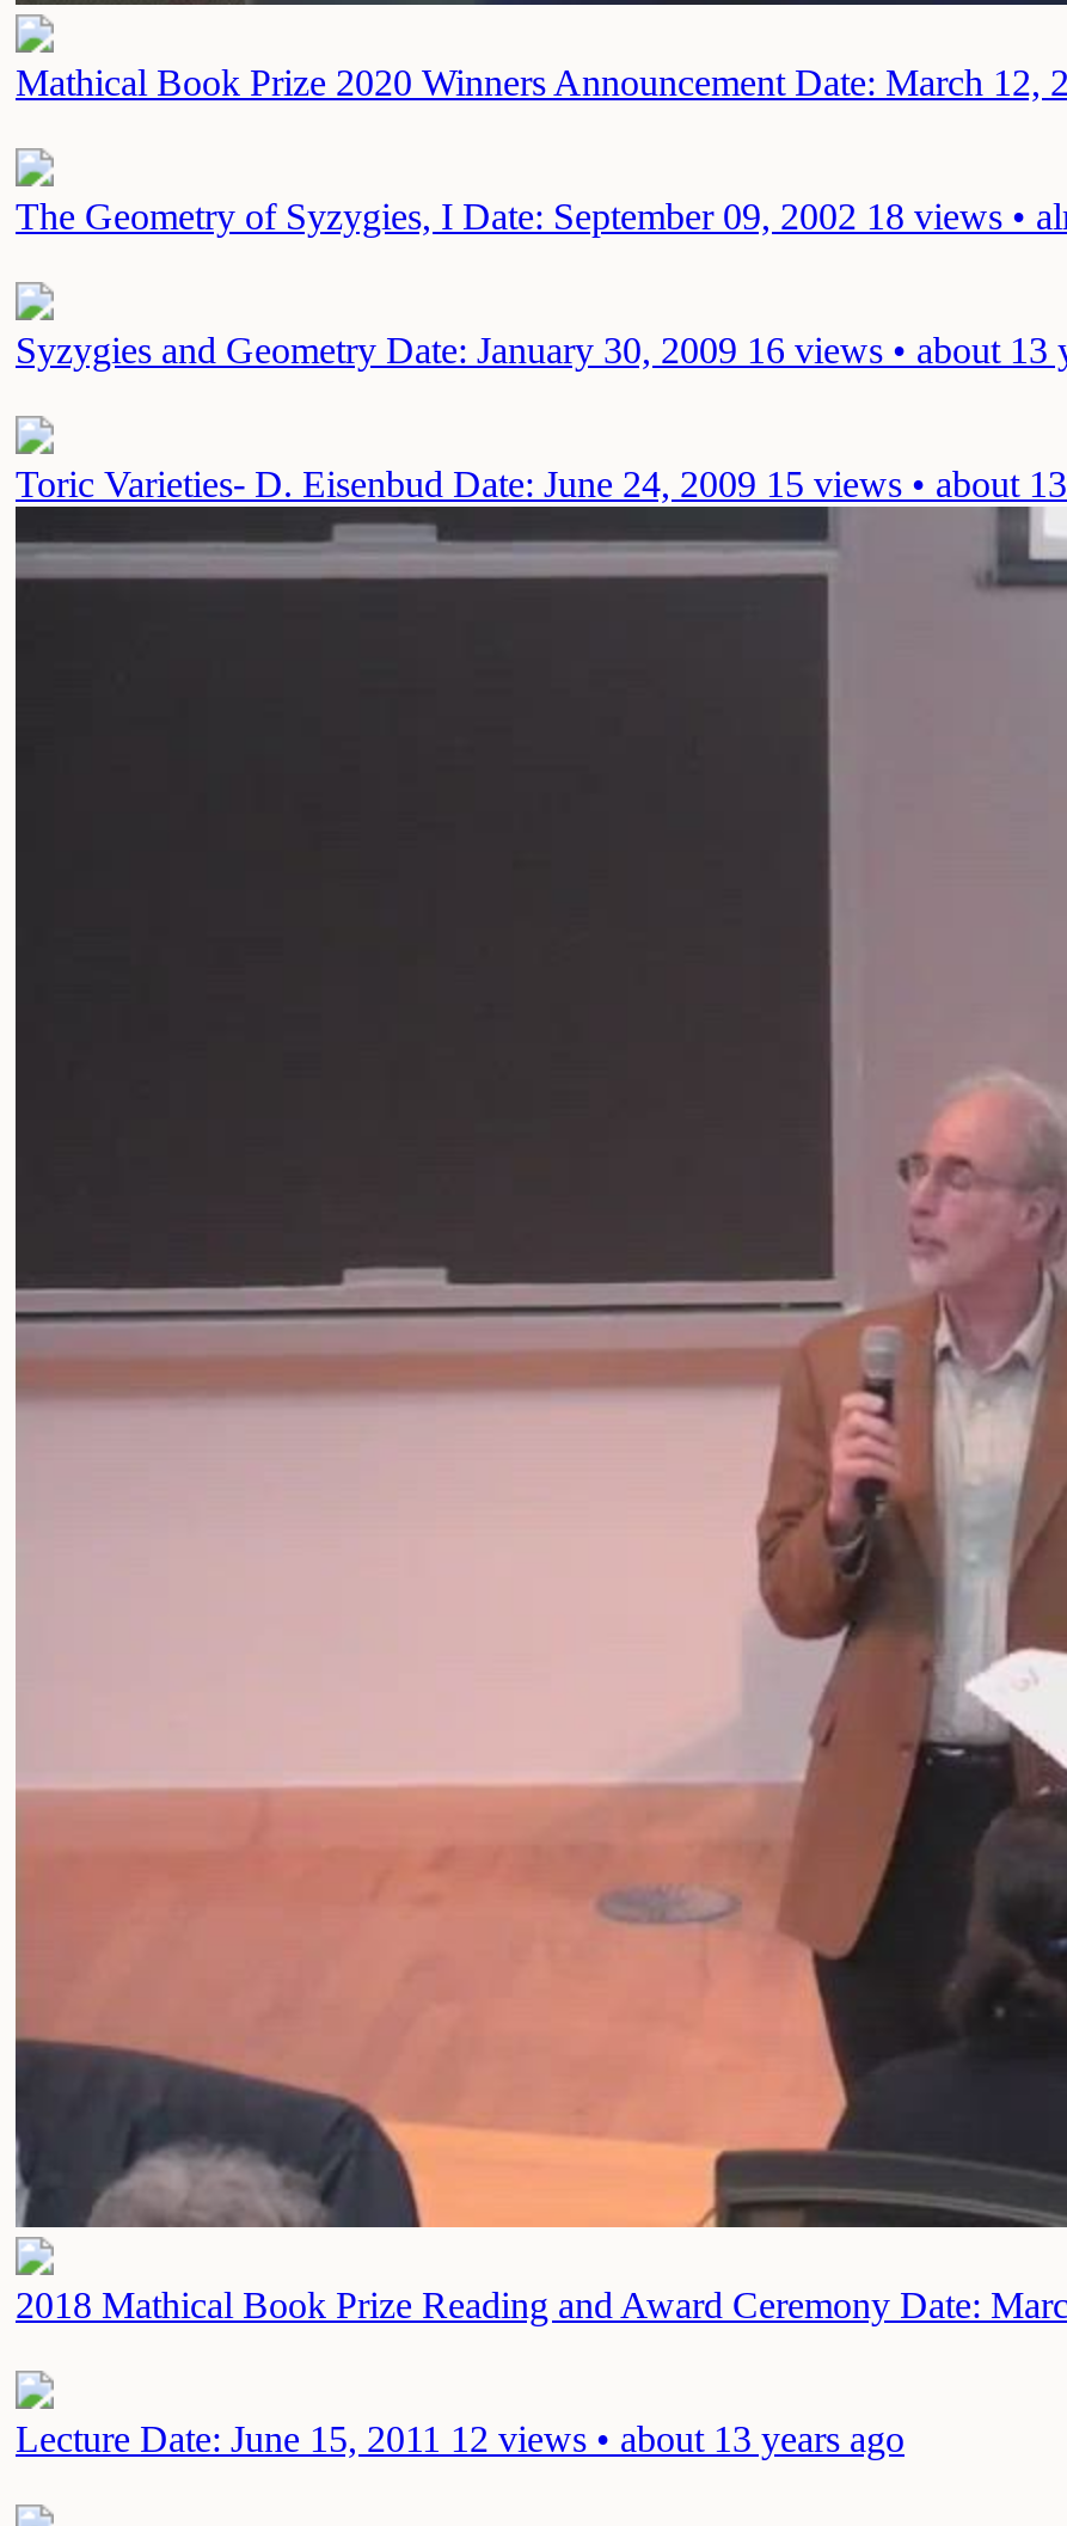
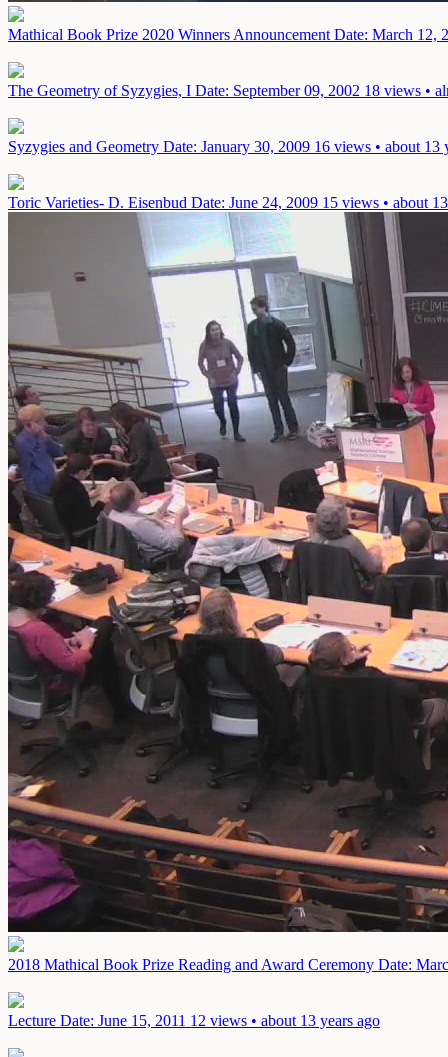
- [image]
+ [image]
